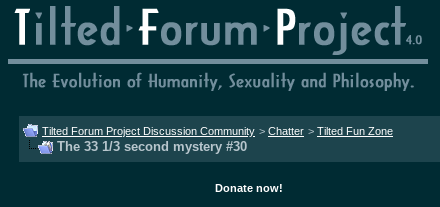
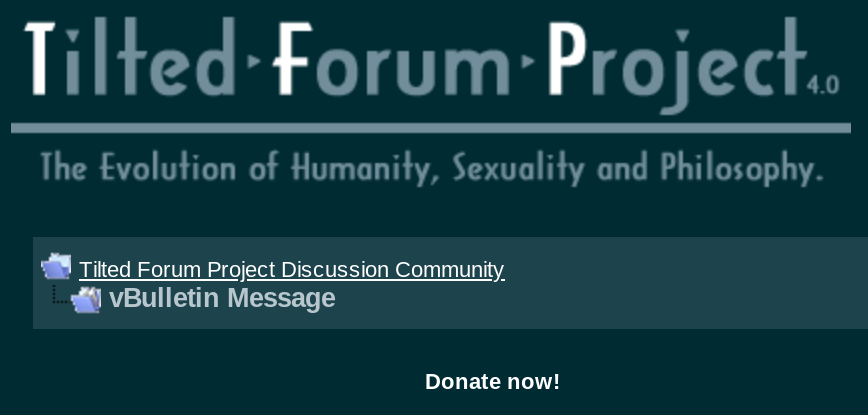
- Tilted Forum Project Discussion Community > Chatter > Tilted Fun Zone
- The 33 1/3 second mystery #30
+ Tilted Forum Project Discussion Community
+ vBulletin Message
